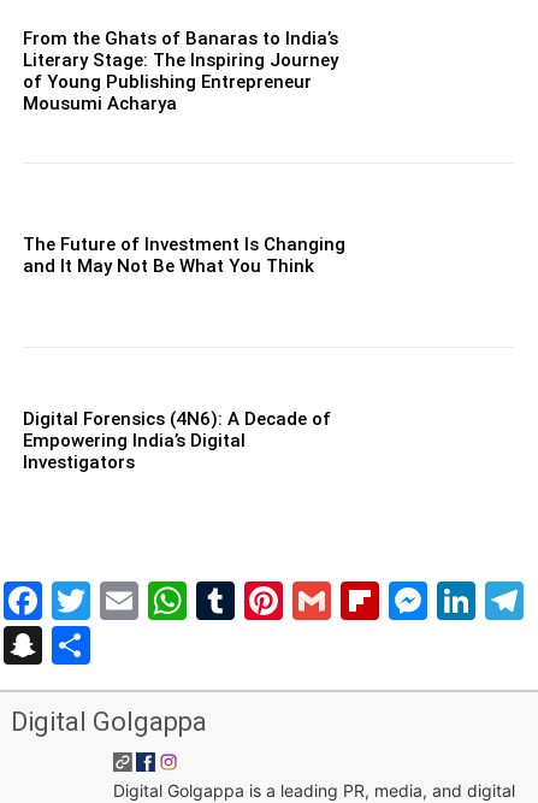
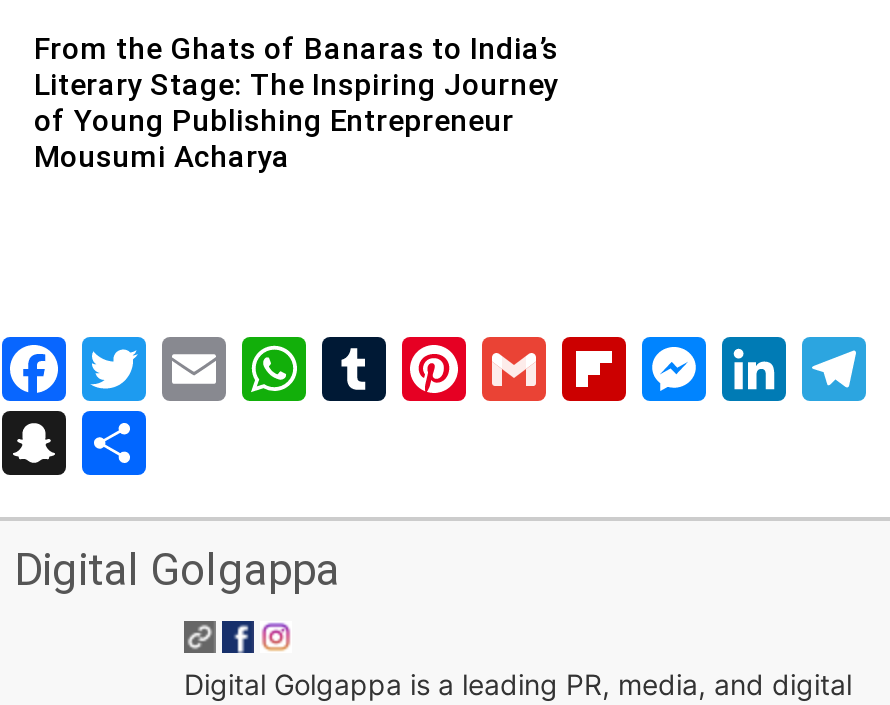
- The Future of Investment Is Changing
- and It May Not Be What You Think

- Digital Forensics (4N6): A Decade of
- Empowering India’s Digital
- Investigators
